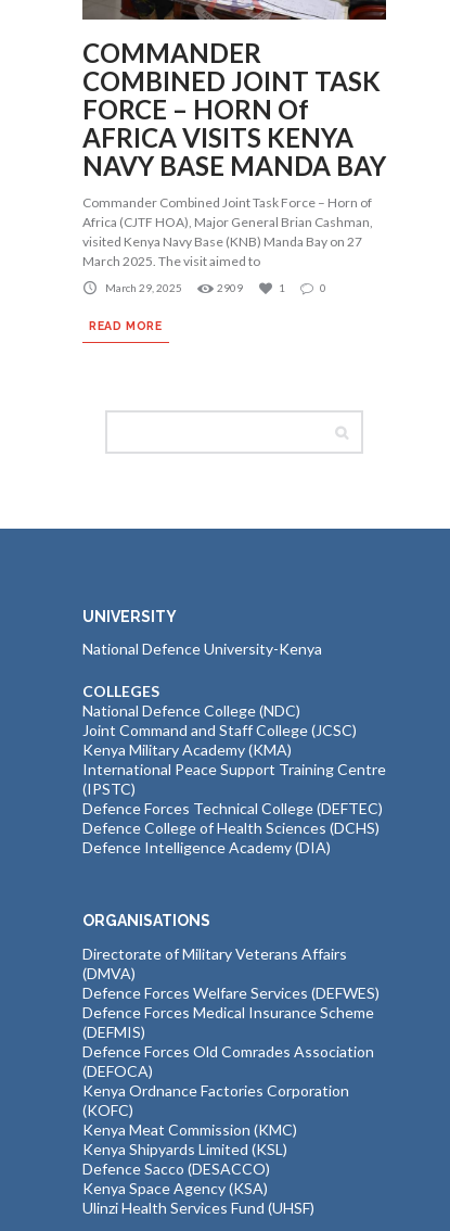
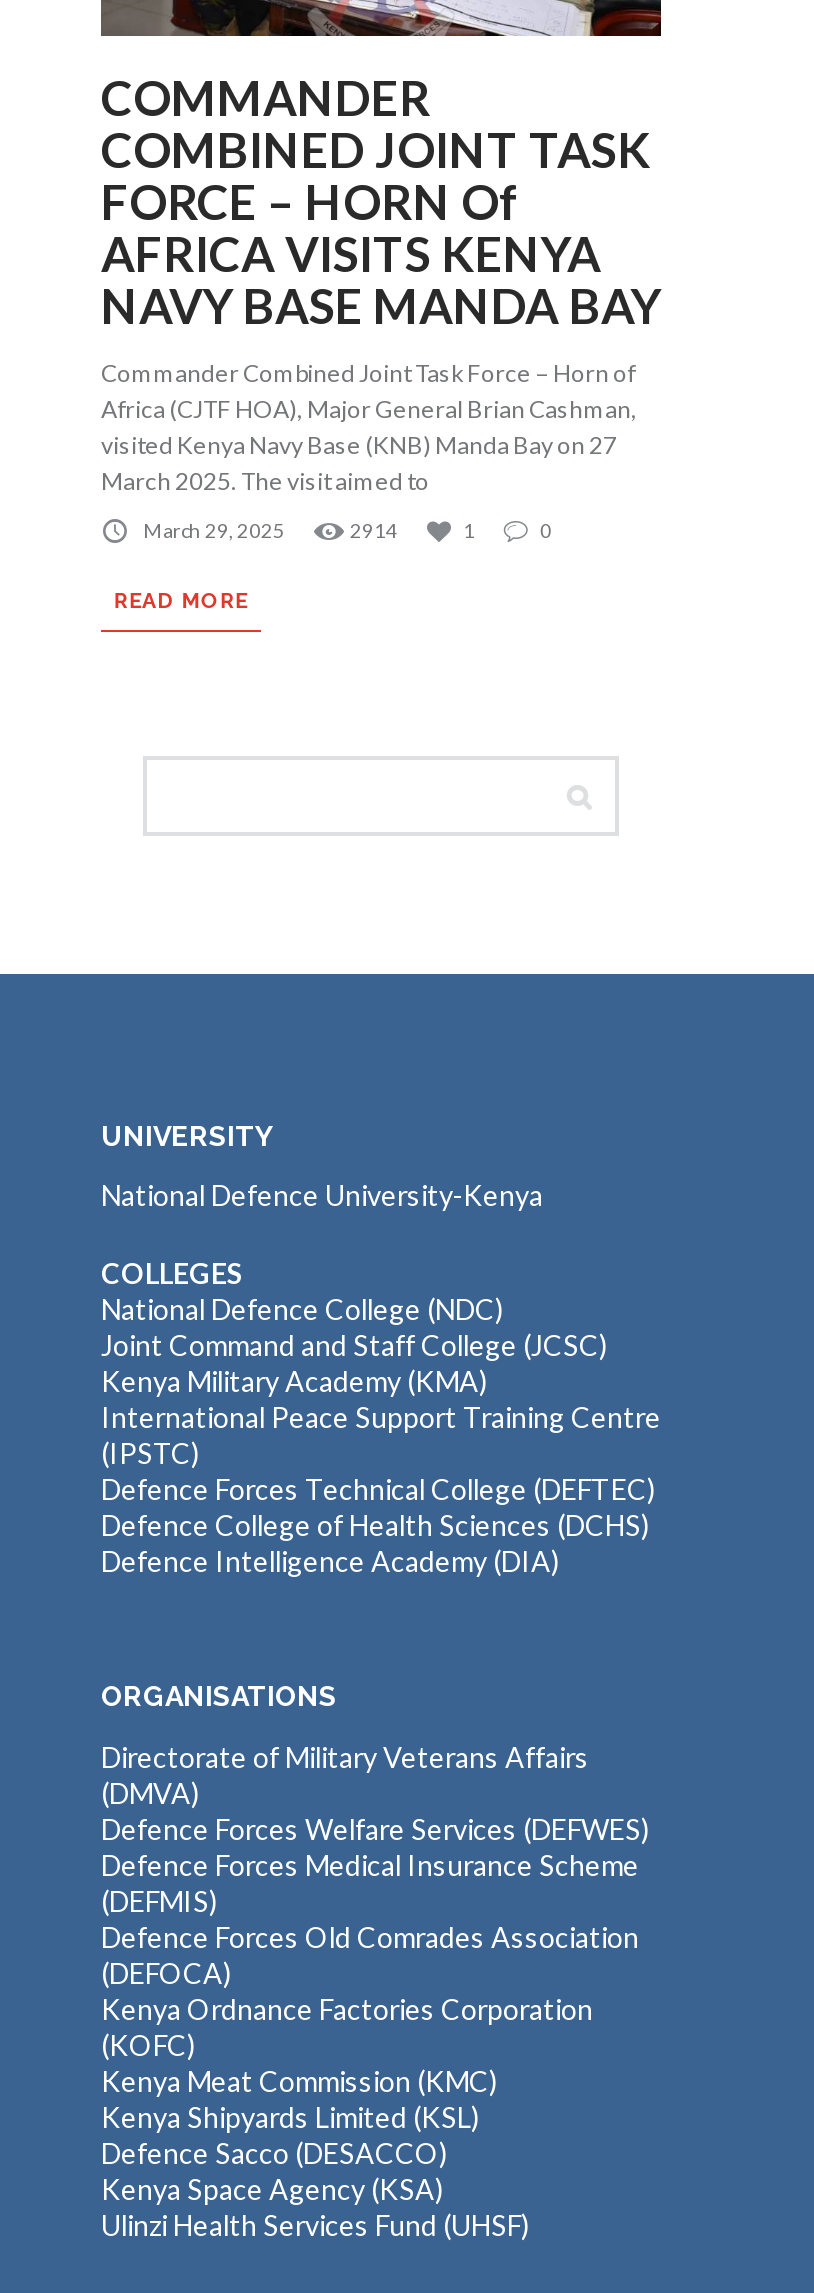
- 2909
+ 2914
